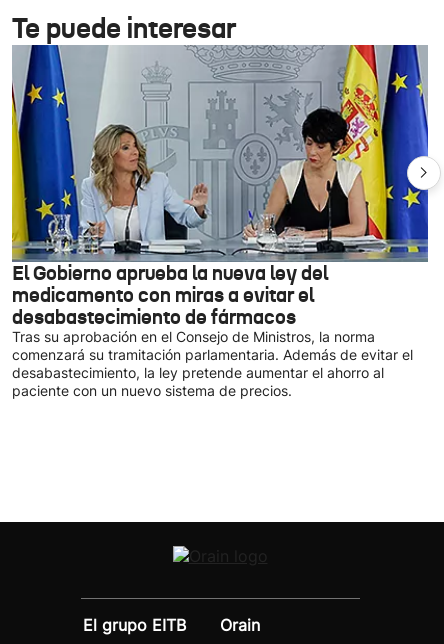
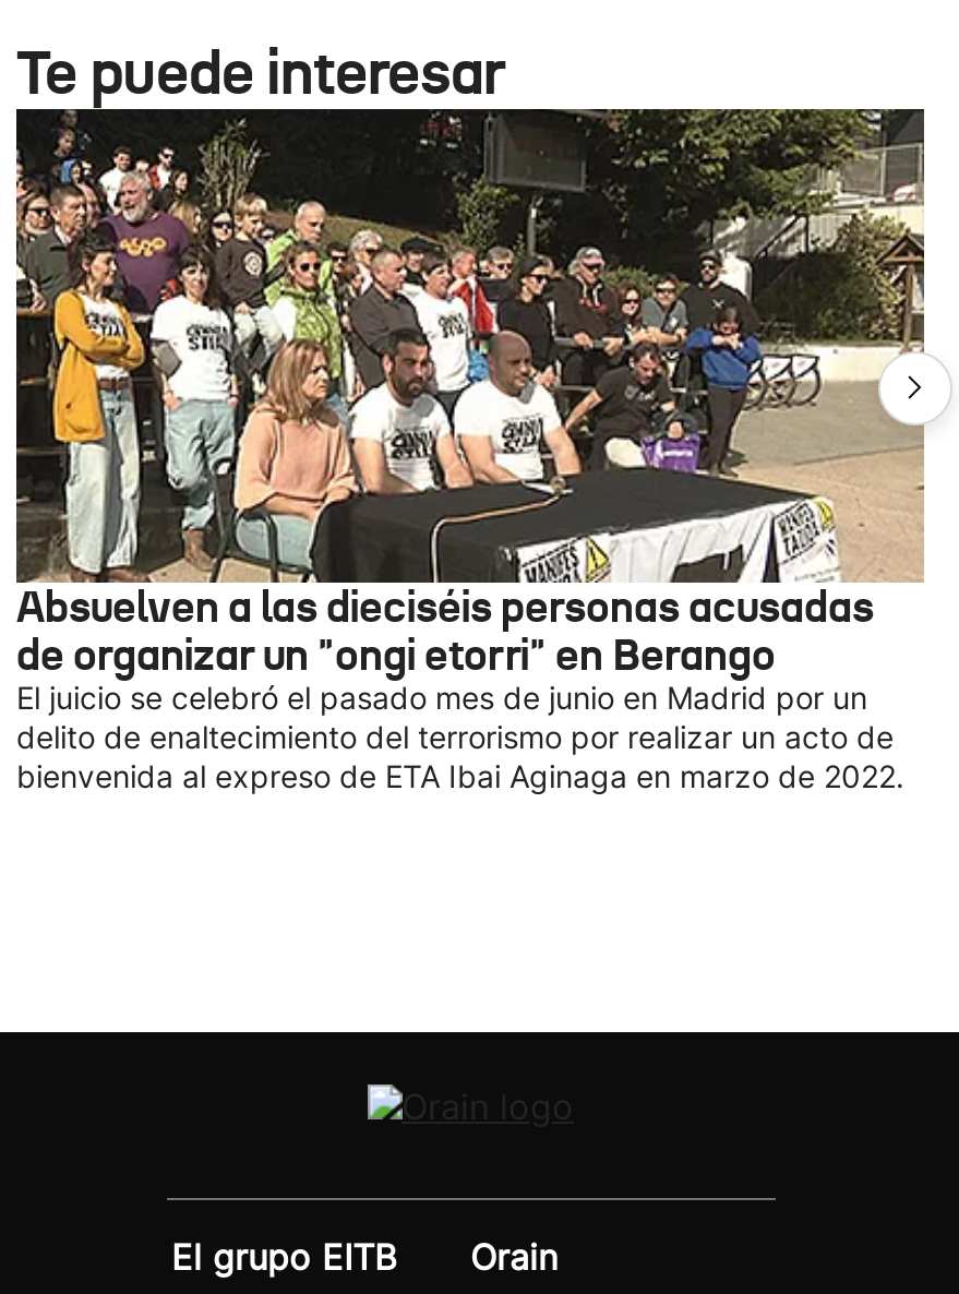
- [image]
- El Gobierno aprueba la nueva ley del
- medicamento con miras a evitar el
- desabastecimiento de fármacos
- Tras su aprobación en el Consejo de Ministros, la norma
- comenzará su tramitación parlamentaria. Además de evitar el
- desabastecimiento, la ley pretende aumentar el ahorro al
- paciente con un nuevo sistema de precios.
+ [image]
+ Absuelven a las dieciséis personas acusadas
+ de organizar un "ongi etorri" en Berango
+ El juicio se celebró el pasado mes de junio en Madrid por un
+ delito de enaltecimiento del terrorismo por realizar un acto de
+ bienvenida al expreso de ETA Ibai Aginaga en marzo de 2022.
